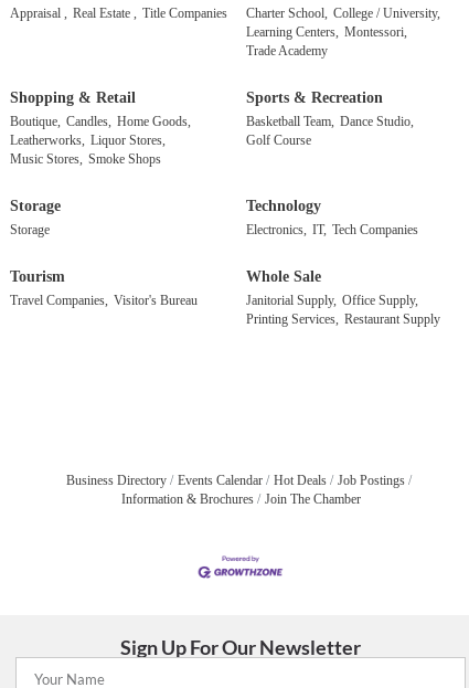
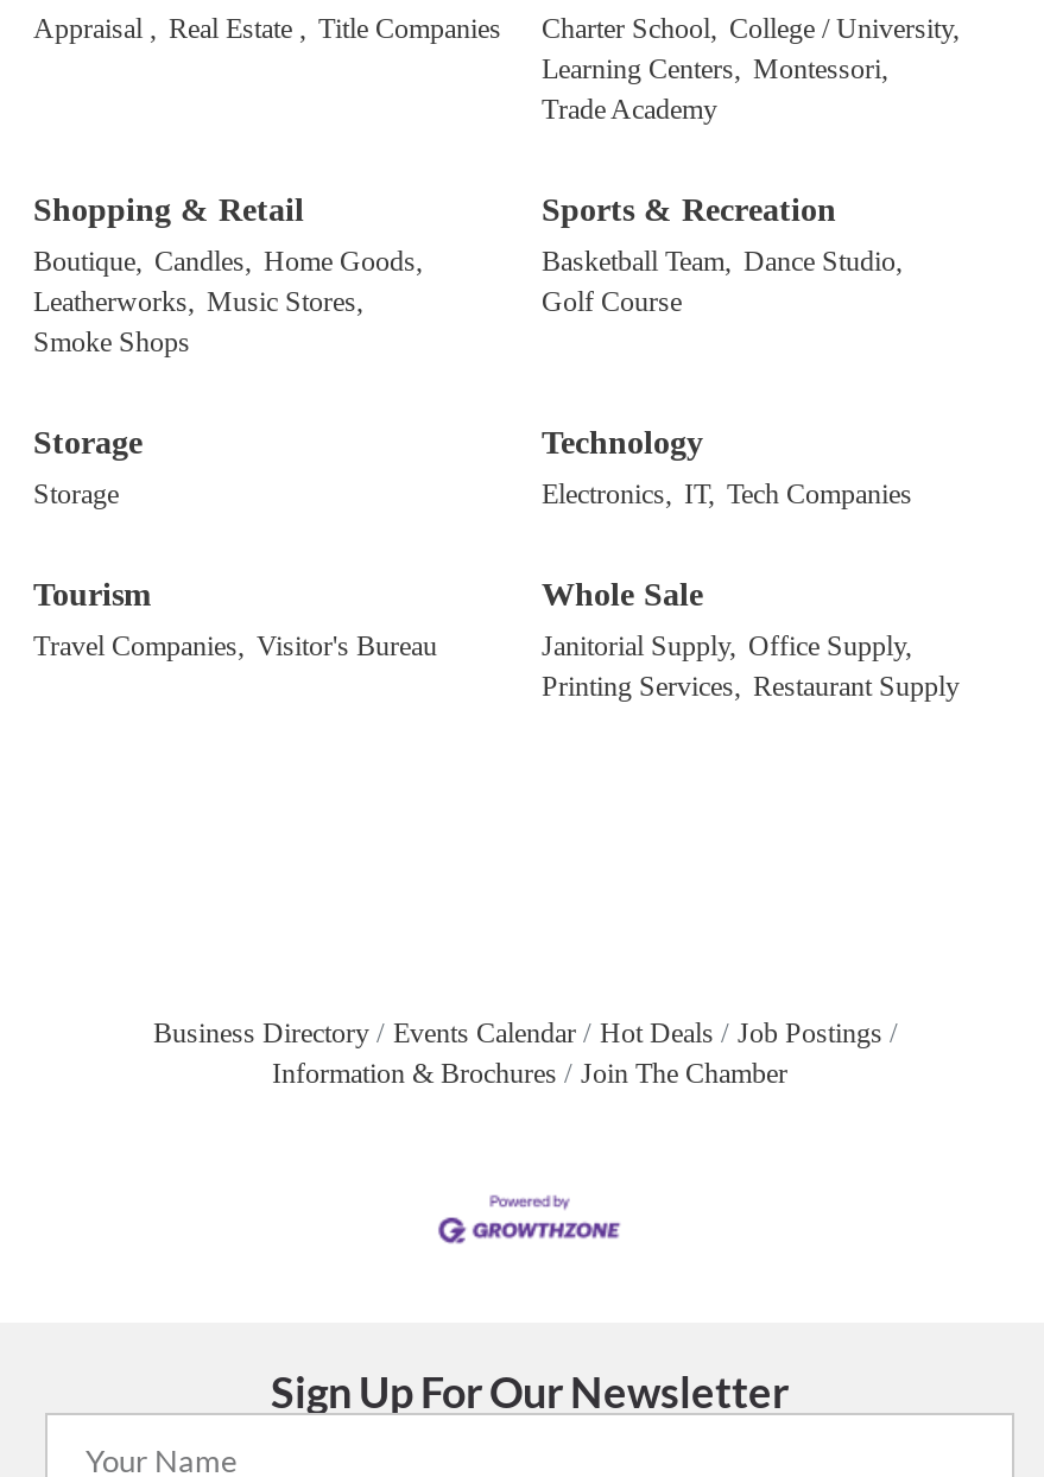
- Leatherworks, Liquor Stores,
- Music Stores, Smoke Shops
+ Leatherworks, Music Stores,
+ Smoke Shops
